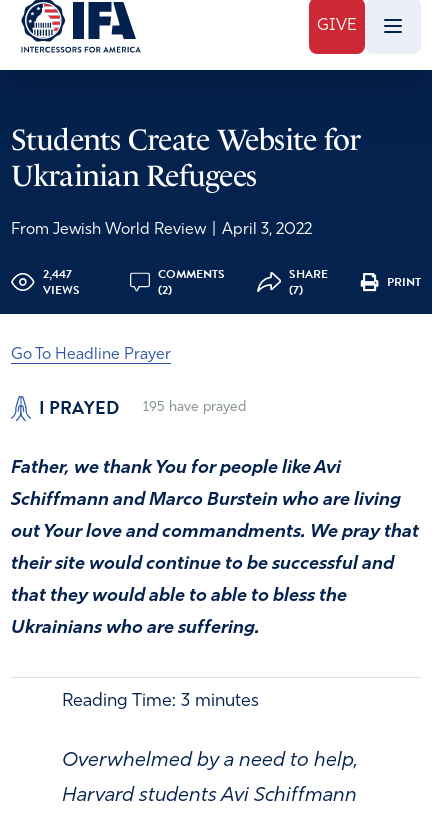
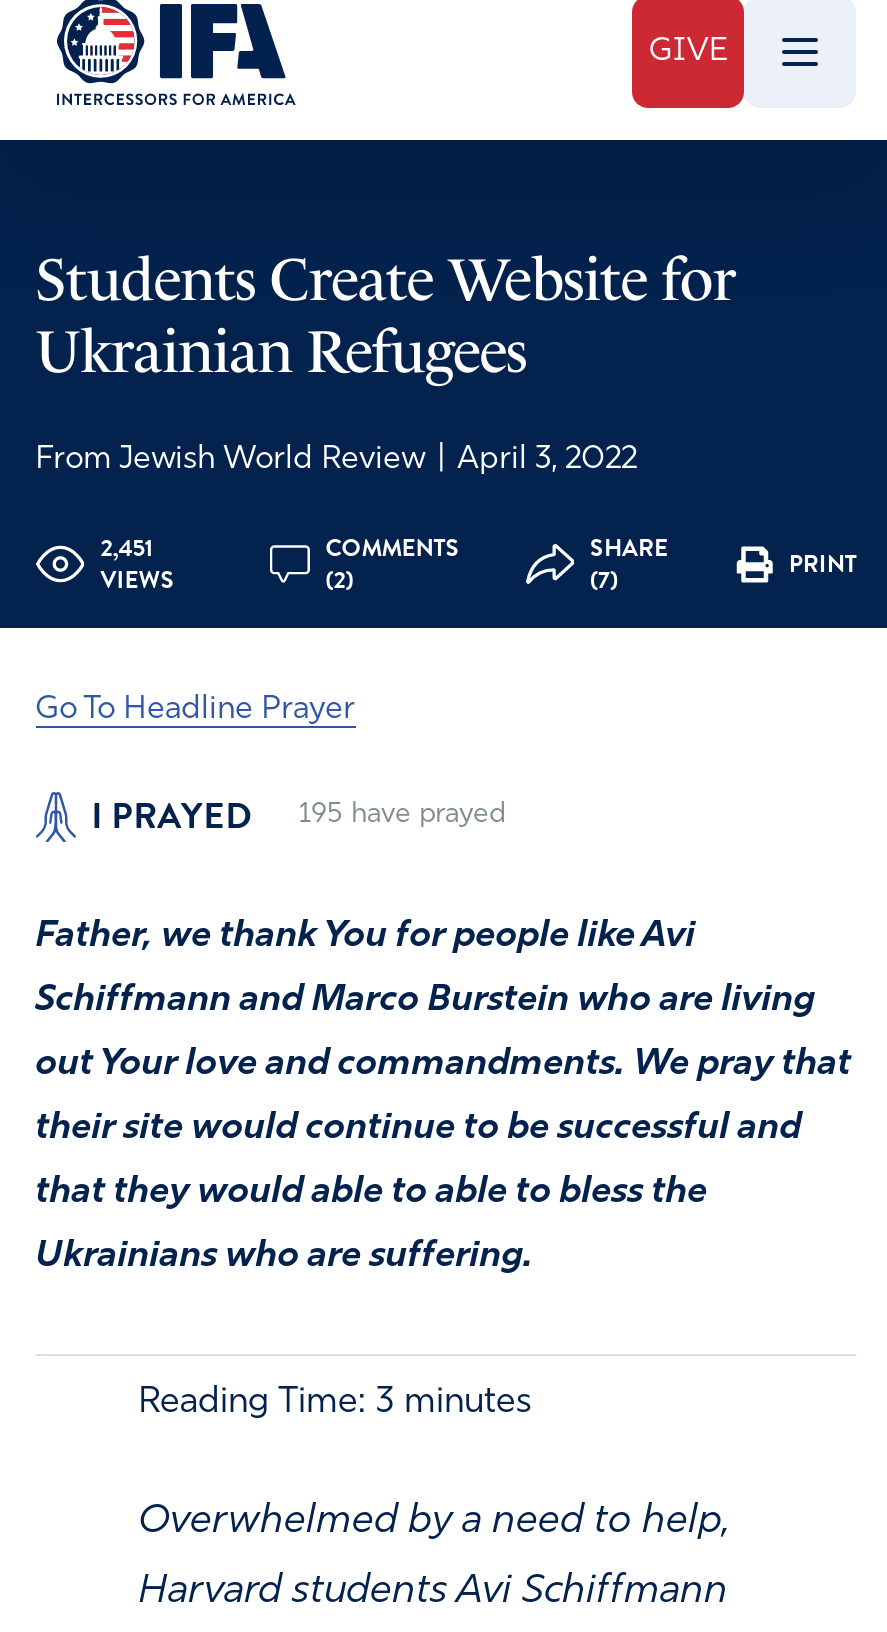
- 2,447
+ 2,451
